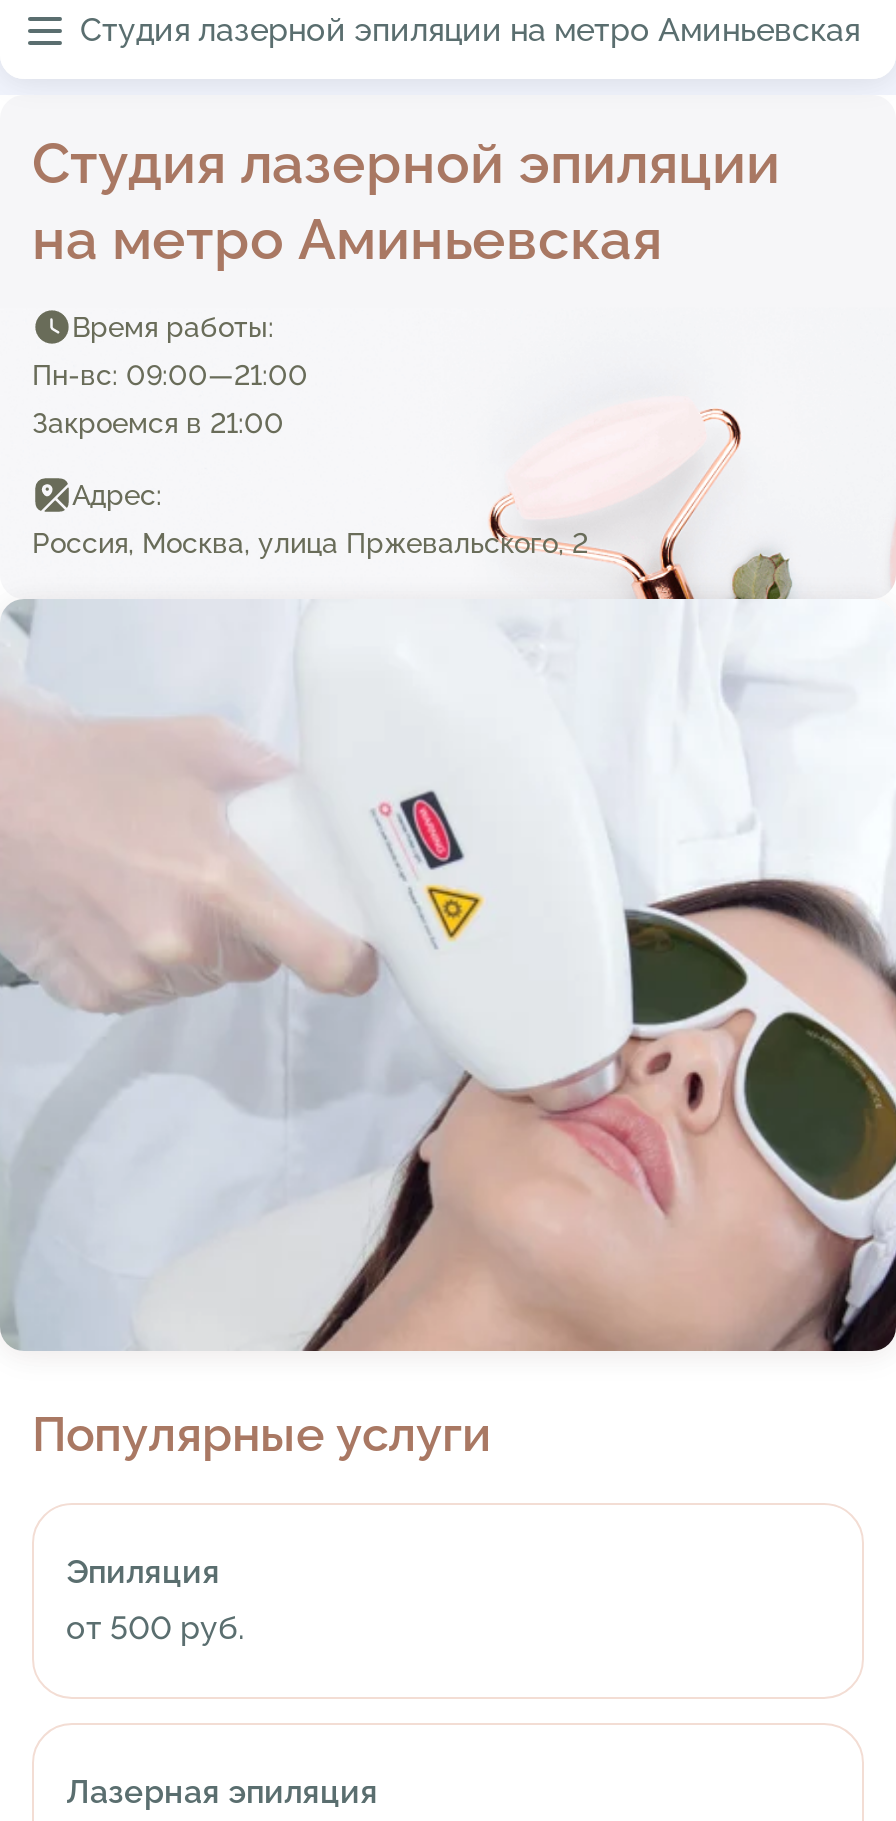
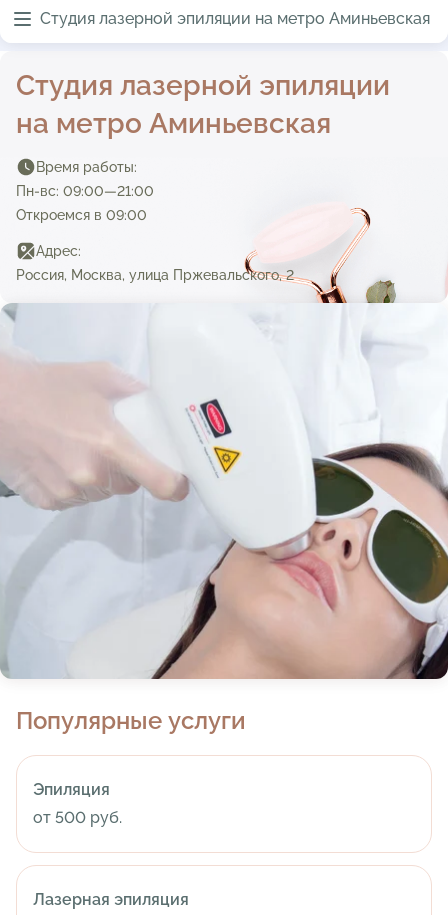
- Закроемся в 21:00
+ Откроемся в 09:00
